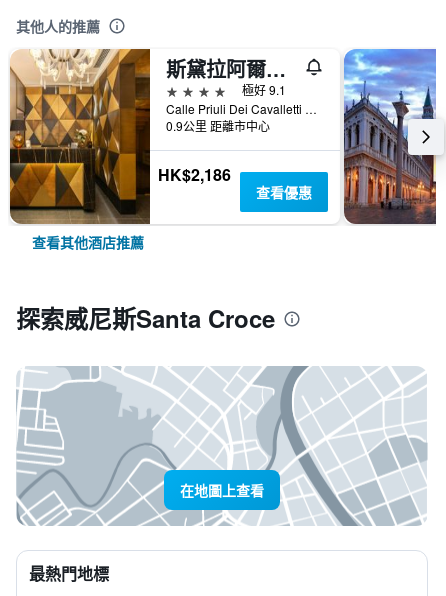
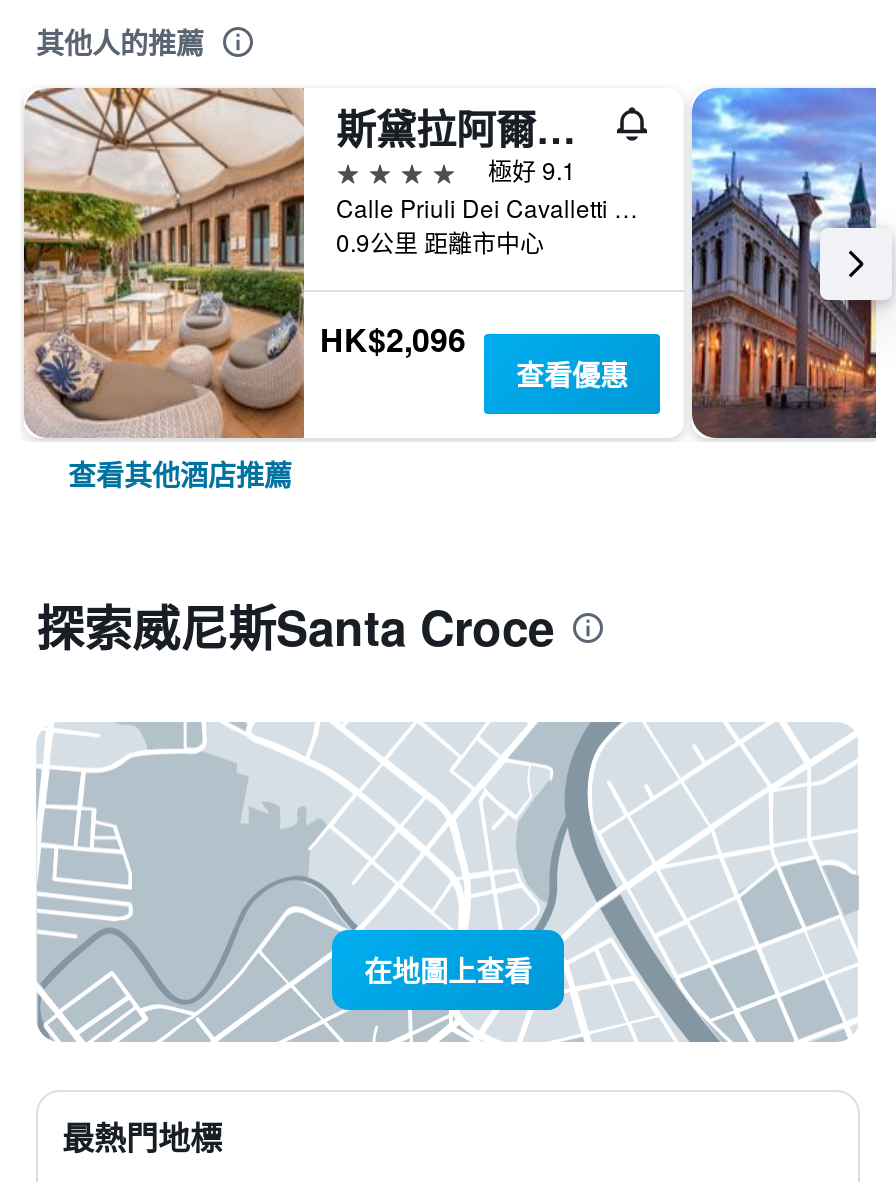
- [image]
- HK$2,186
+ [image]
+ HK$2,096
